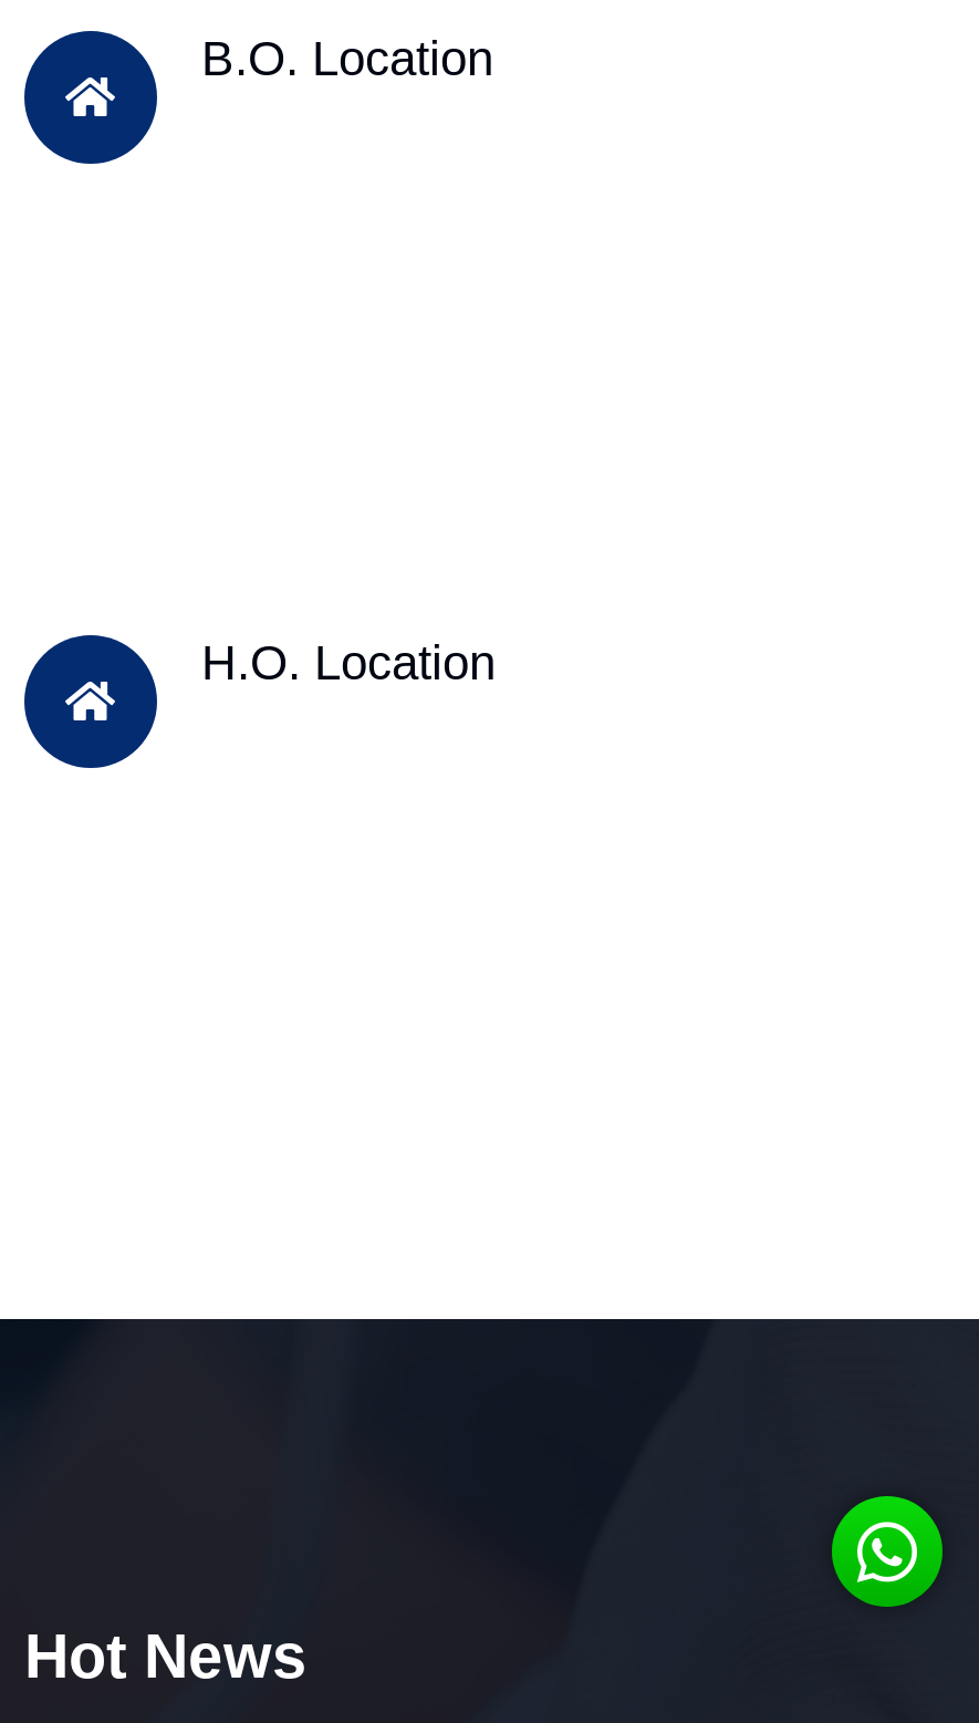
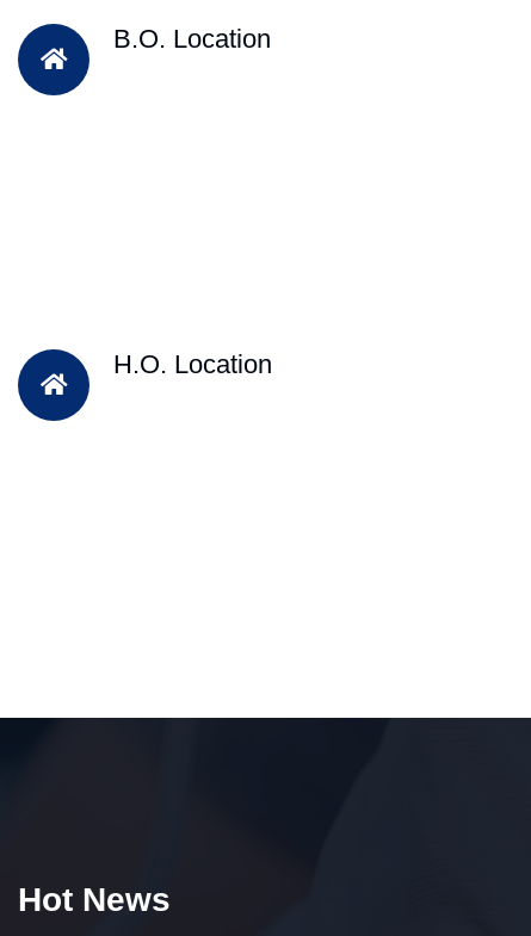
- [image]
